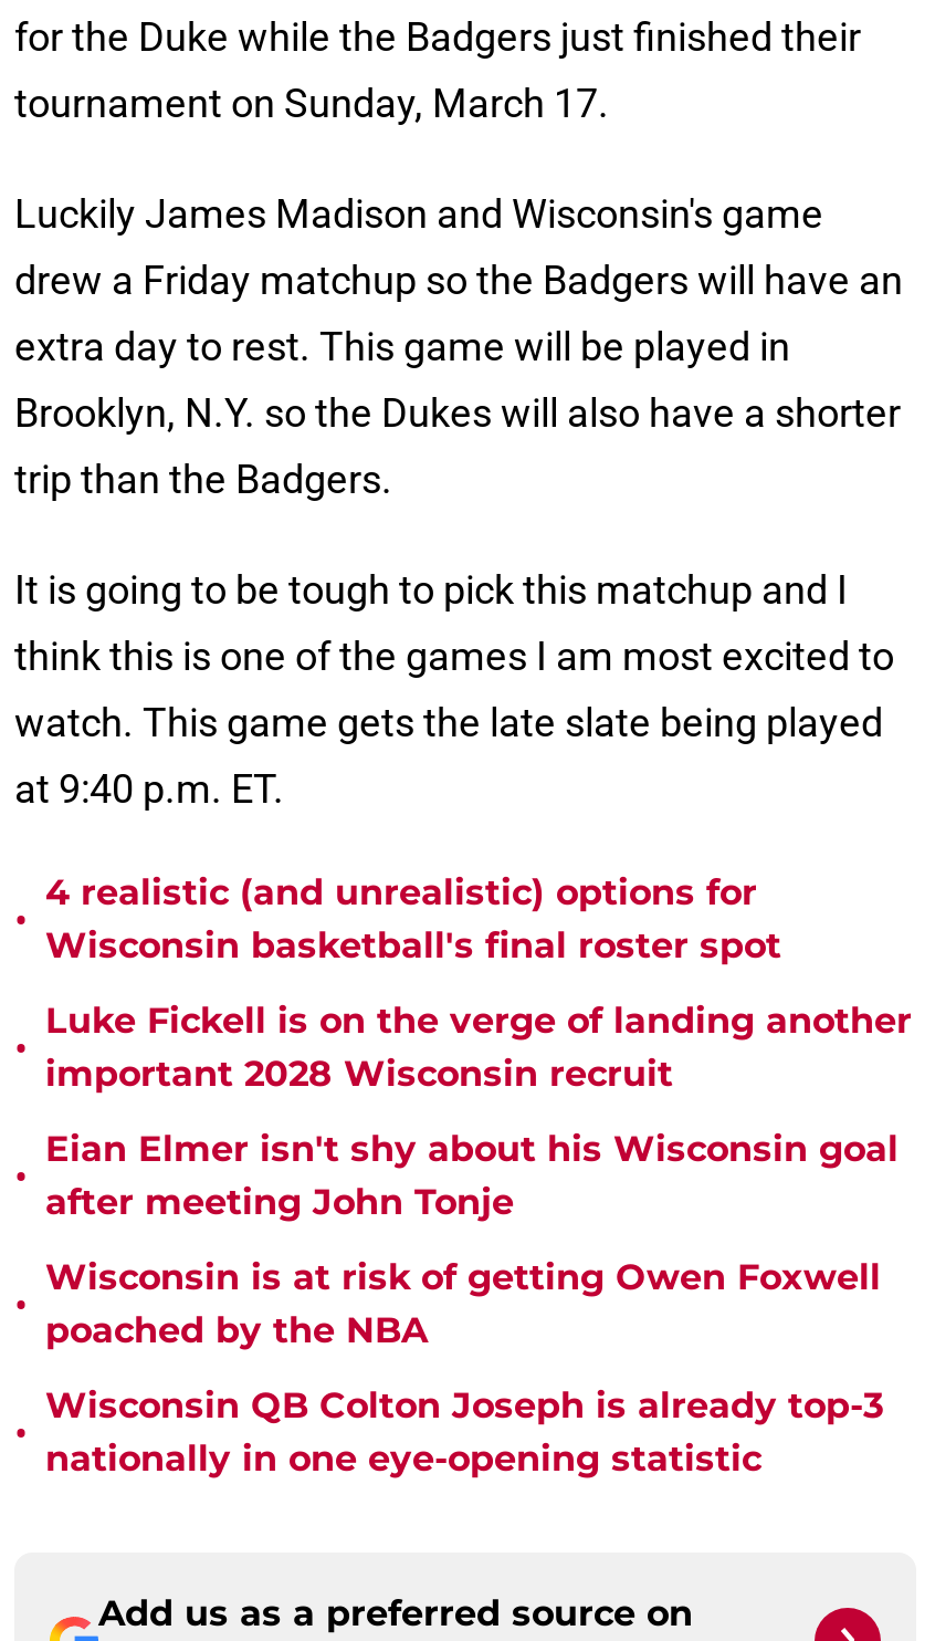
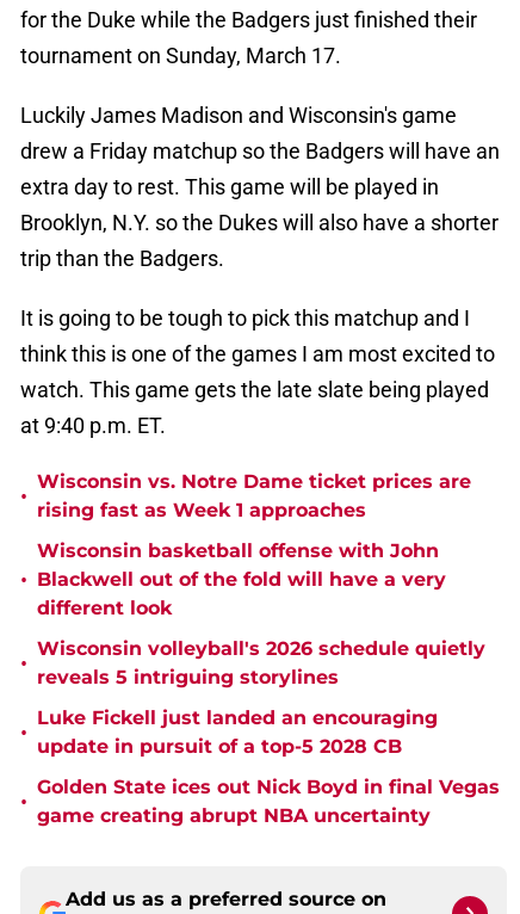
- 4 realistic (and unrealistic) options for
- Wisconsin basketball's final roster spot
+ Wisconsin vs. Notre Dame ticket prices are
+ rising fast as Week 1 approaches

- Luke Fickell is on the verge of landing another
- important 2028 Wisconsin recruit
+ Wisconsin basketball offense with John
+ Blackwell out of the fold will have a very
+ different look

- Eian Elmer isn't shy about his Wisconsin goal
- after meeting John Tonje
+ Wisconsin volleyball's 2026 schedule quietly
+ reveals 5 intriguing storylines

- Wisconsin is at risk of getting Owen Foxwell
- poached by the NBA
+ Luke Fickell just landed an encouraging
+ update in pursuit of a top-5 2028 CB

- Wisconsin QB Colton Joseph is already top-3
- nationally in one eye-opening statistic
+ Golden State ices out Nick Boyd in final Vegas
+ game creating abrupt NBA uncertainty
